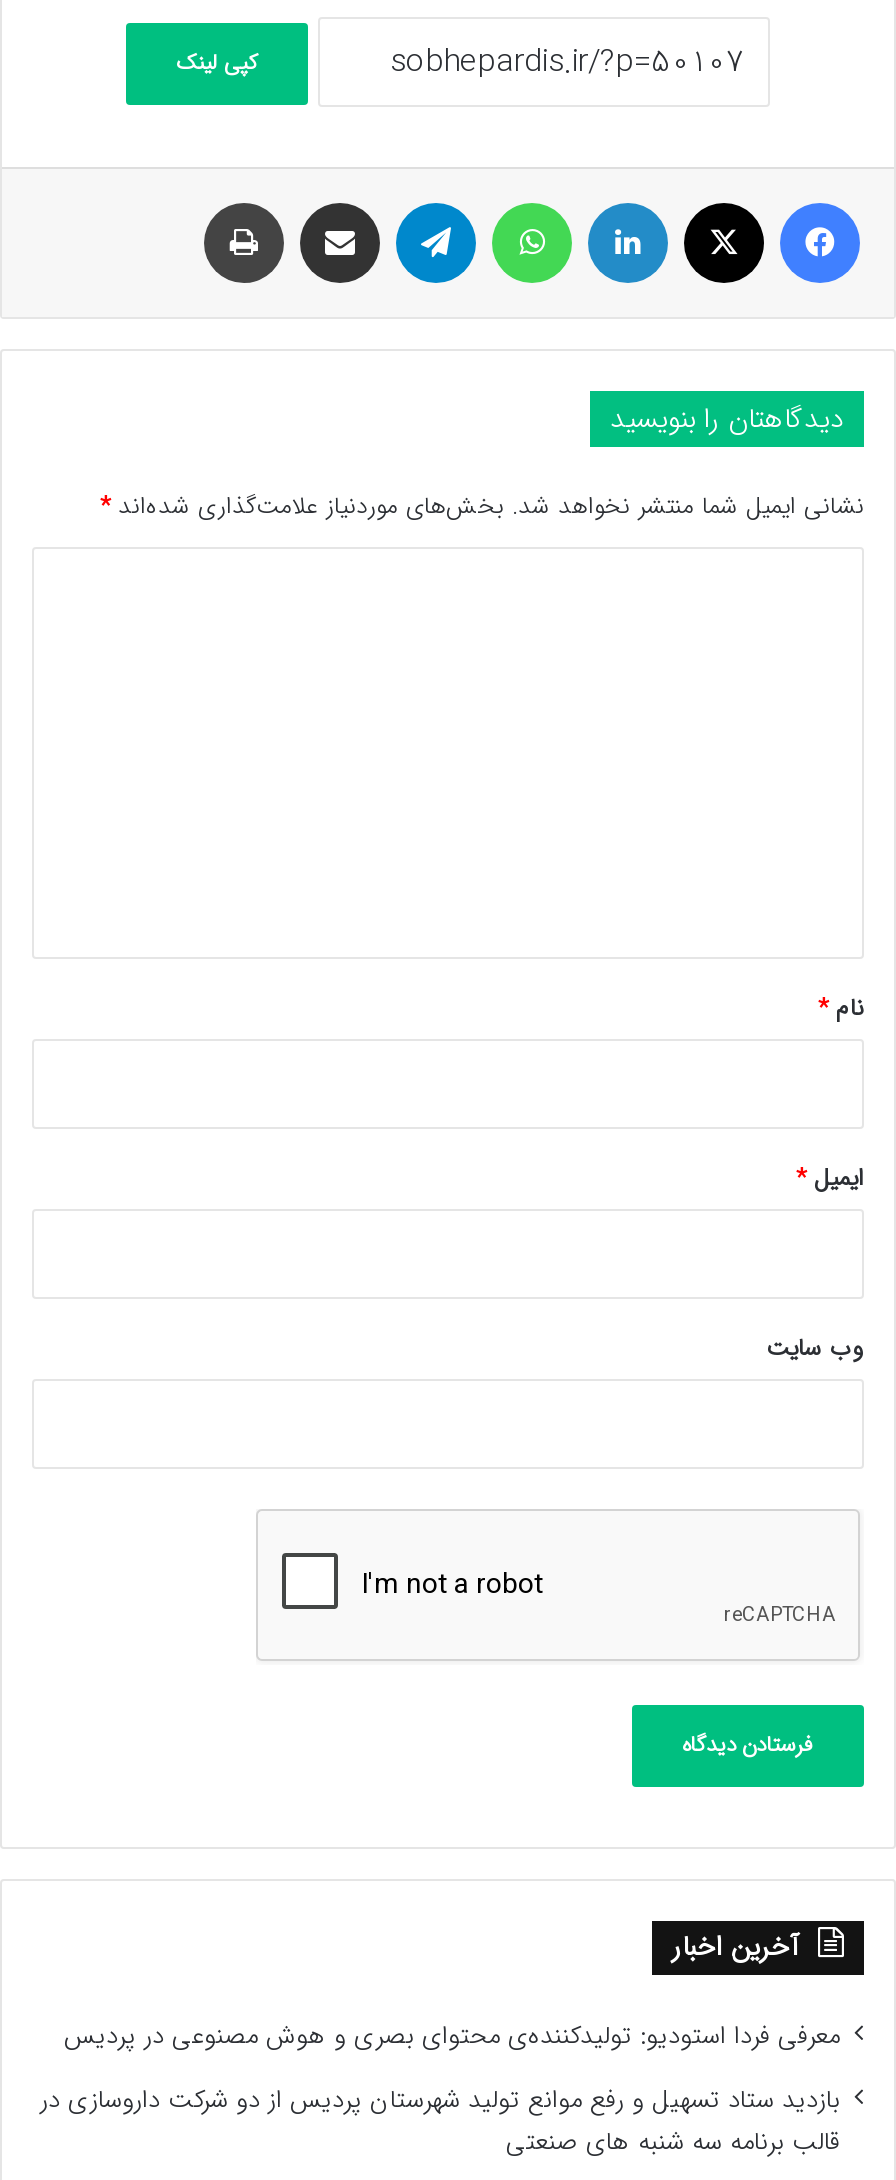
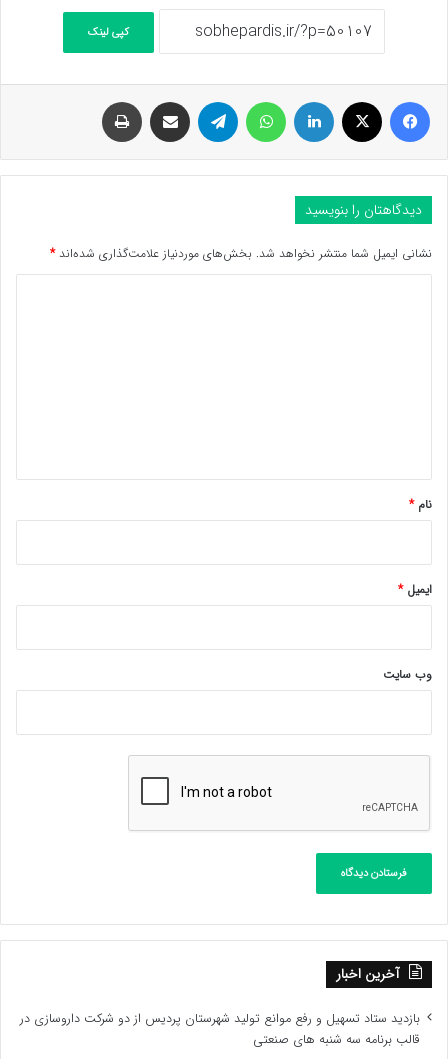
- معرفی فردا استودیو: تولیدکننده‌ی محتوای بصری و هوش مصنوعی در پردیس
